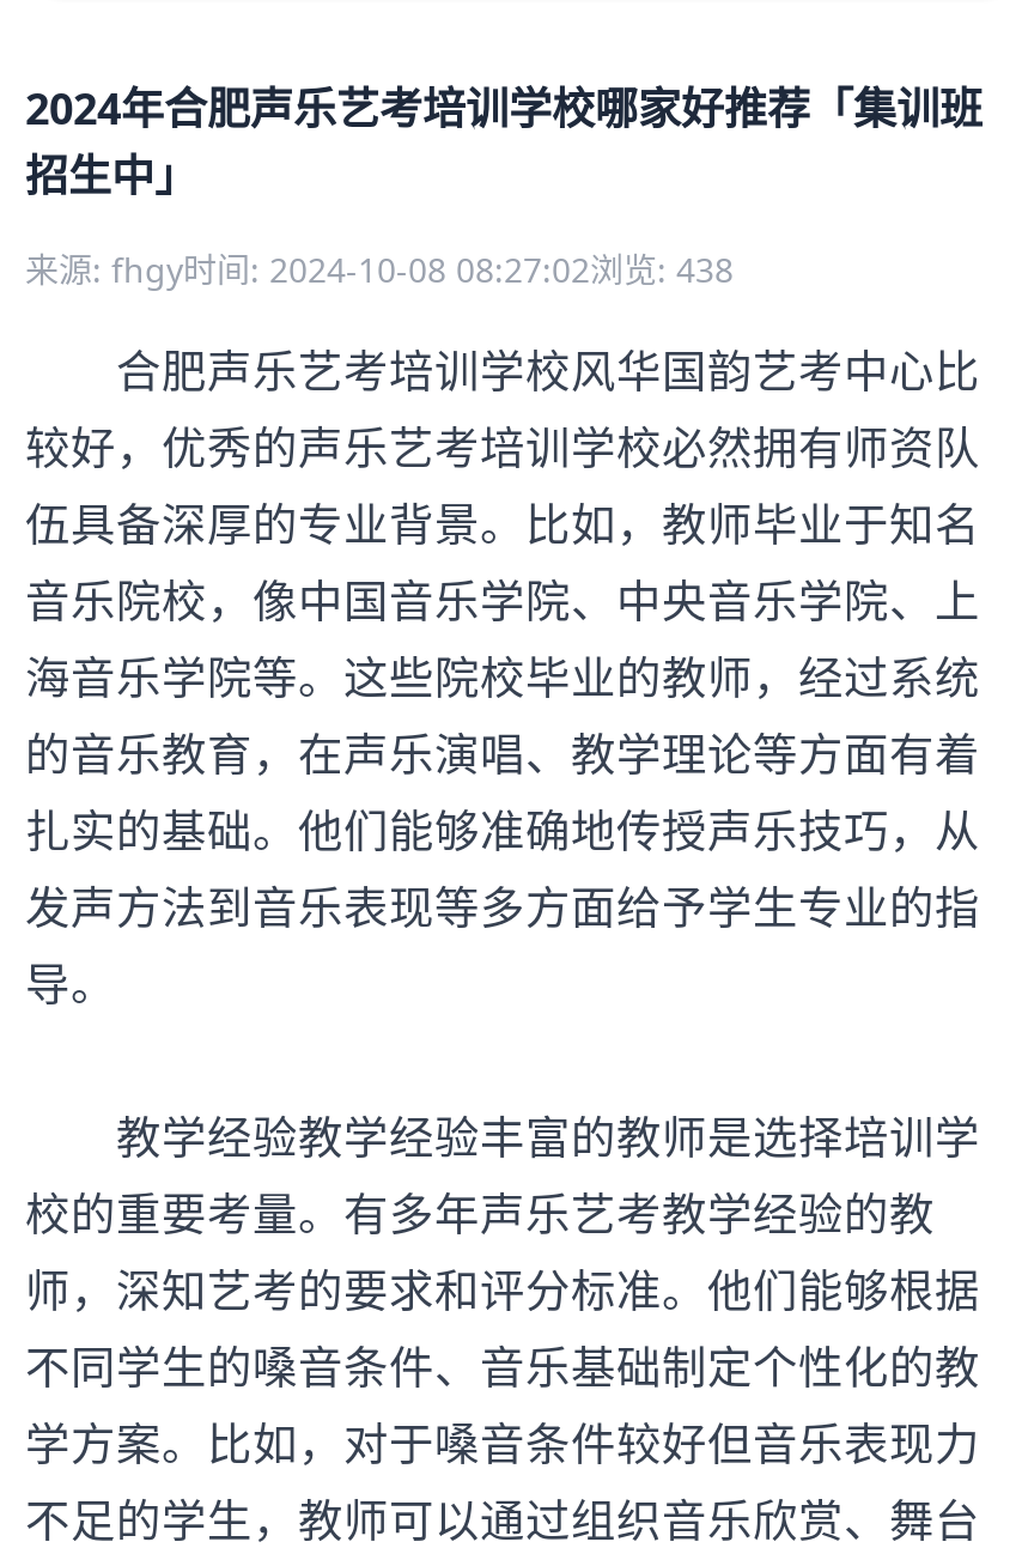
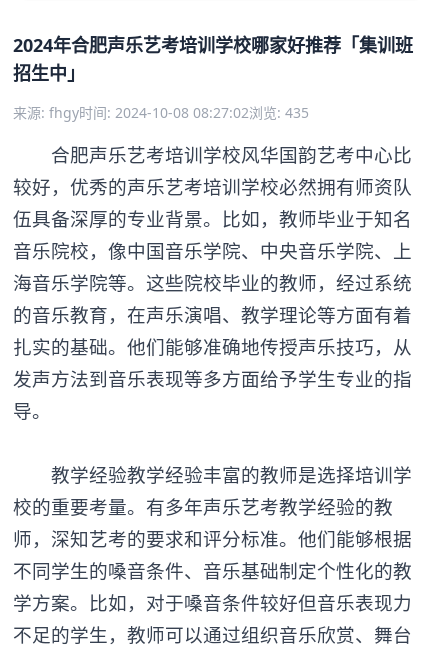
- 来源: fhgy时间: 2024-10-08 08:27:02浏览: 438
+ 来源: fhgy时间: 2024-10-08 08:27:02浏览: 435
